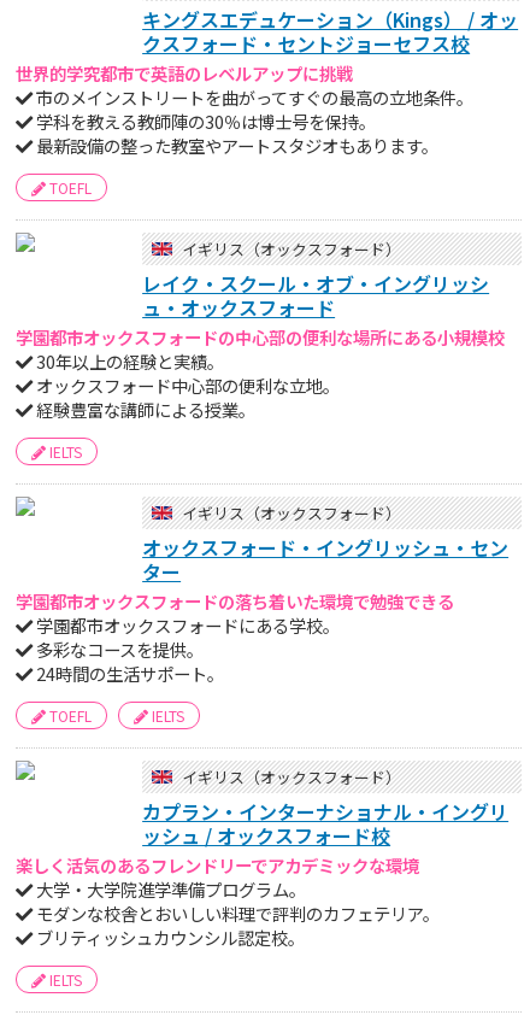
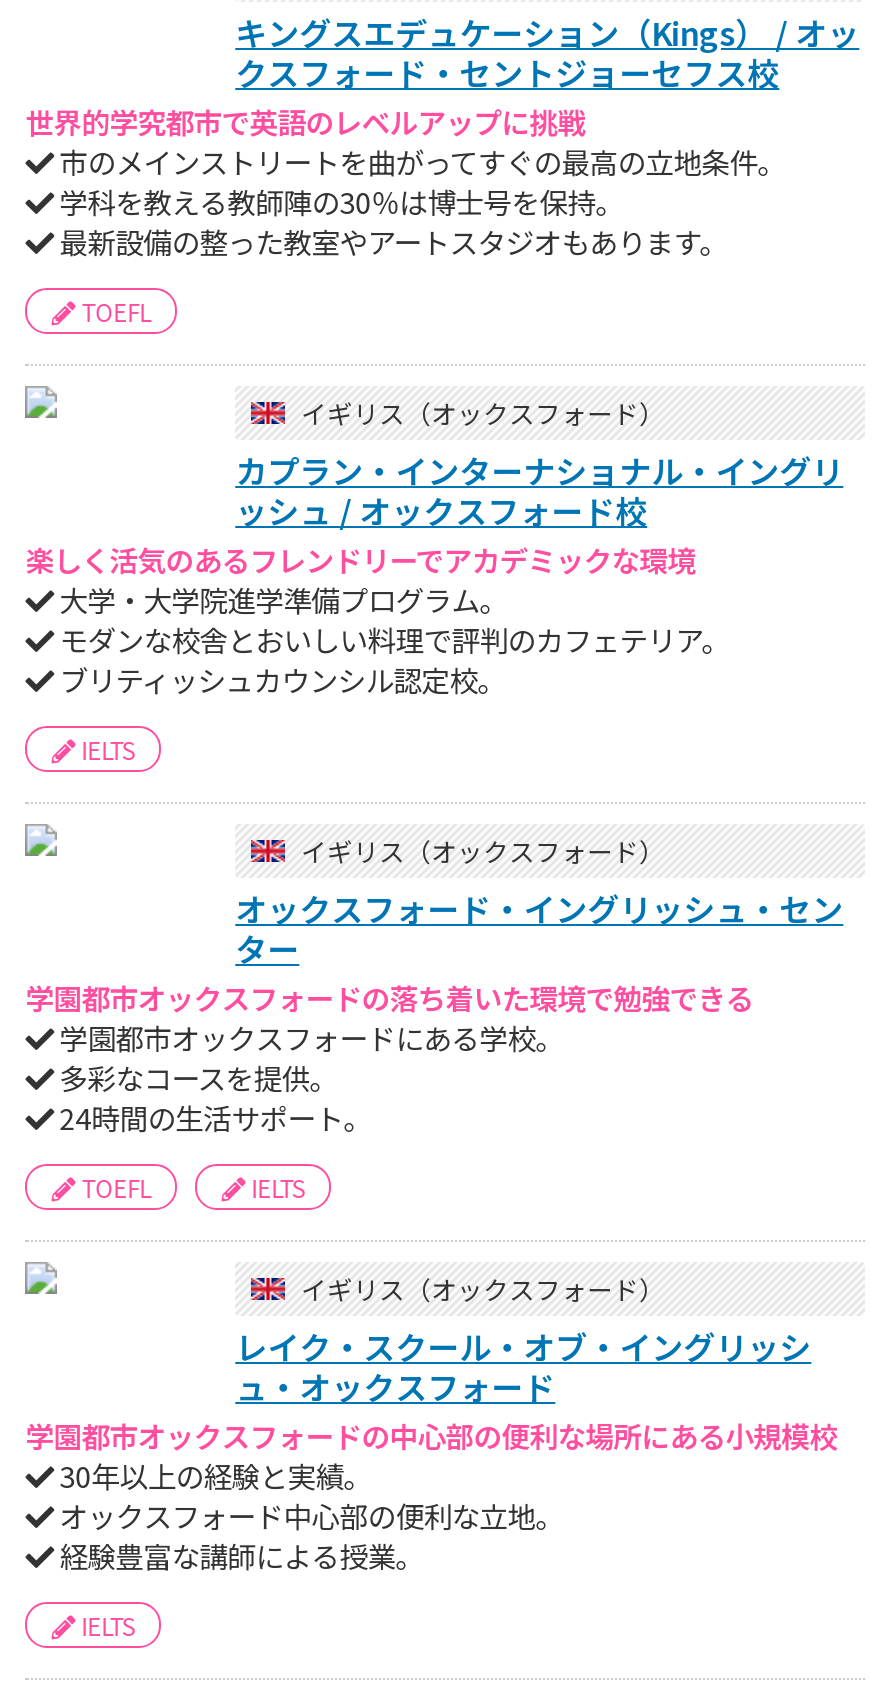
moved down: レイク・スクール・オブ・イングリッシ | ュ・オックスフォード | 学園都市オックスフォードの中心部の便利な場所にある小規模校 | 30年以上の経験と実績。 | オックスフォード中心部の便利な立地。 | 経験豊富な講師による授業。

moved up: カプラン・インターナショナル・イングリ | ッシュ / オックスフォード校 | 楽しく活気のあるフレンドリーでアカデミックな環境 | 大学・大学院進学準備プログラム。 | モダンな校舎とおいしい料理で評判のカフェテリア。 | ブリティッシュカウンシル認定校。
